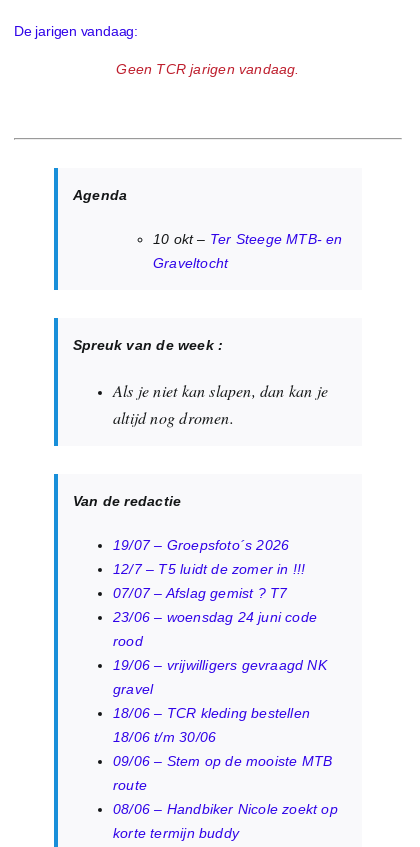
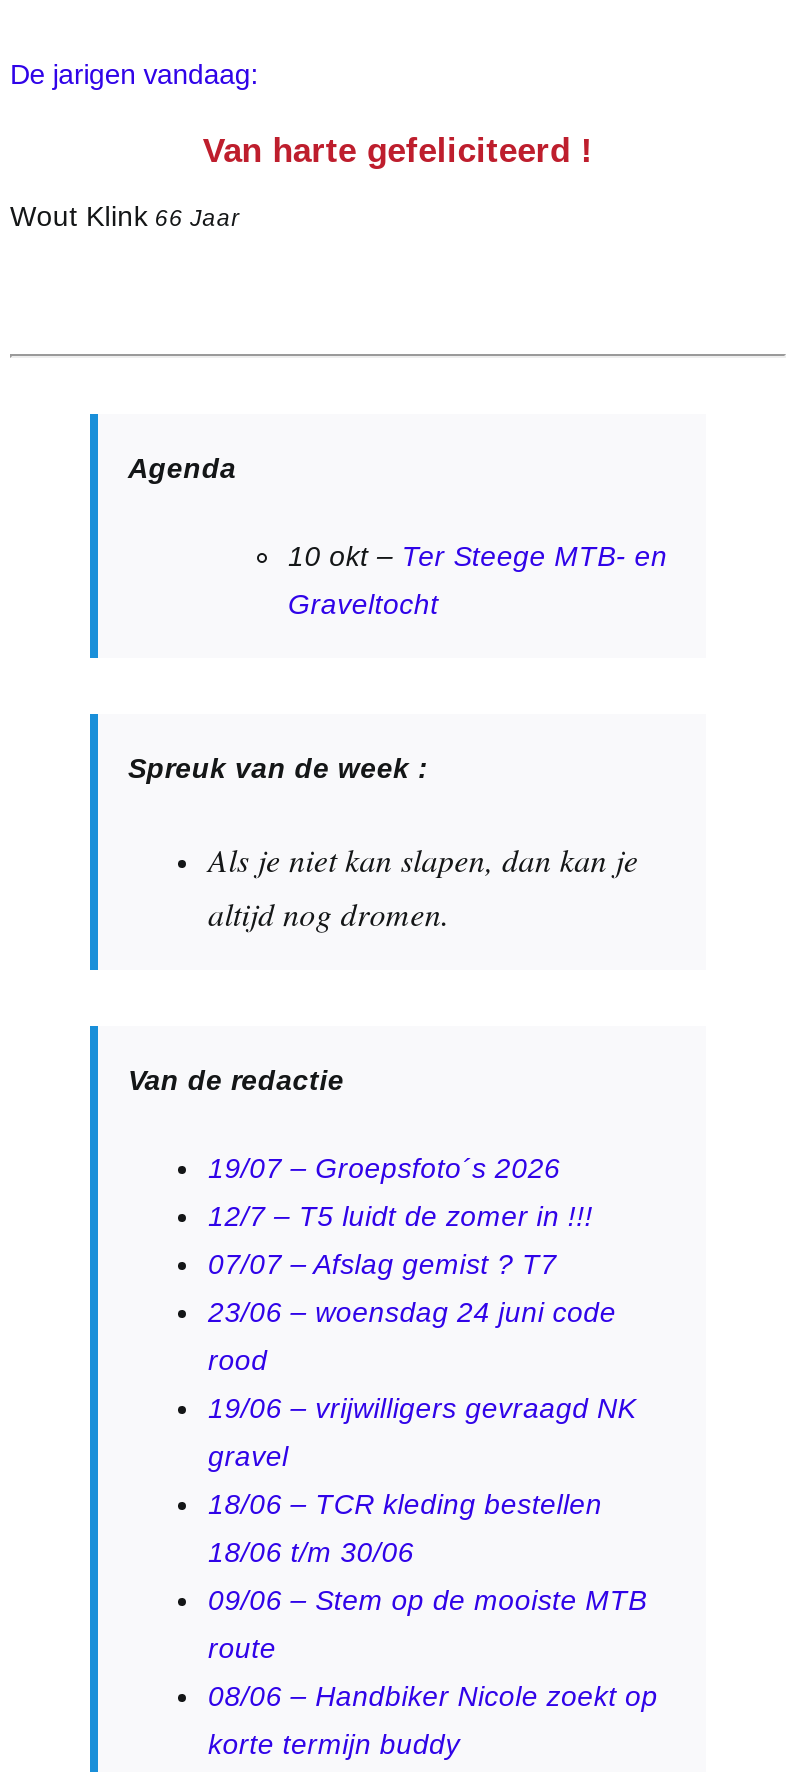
- Geen TCR jarigen vandaag.
+ Van harte gefeliciteerd !
+ Wout Klink 66 Jaar
